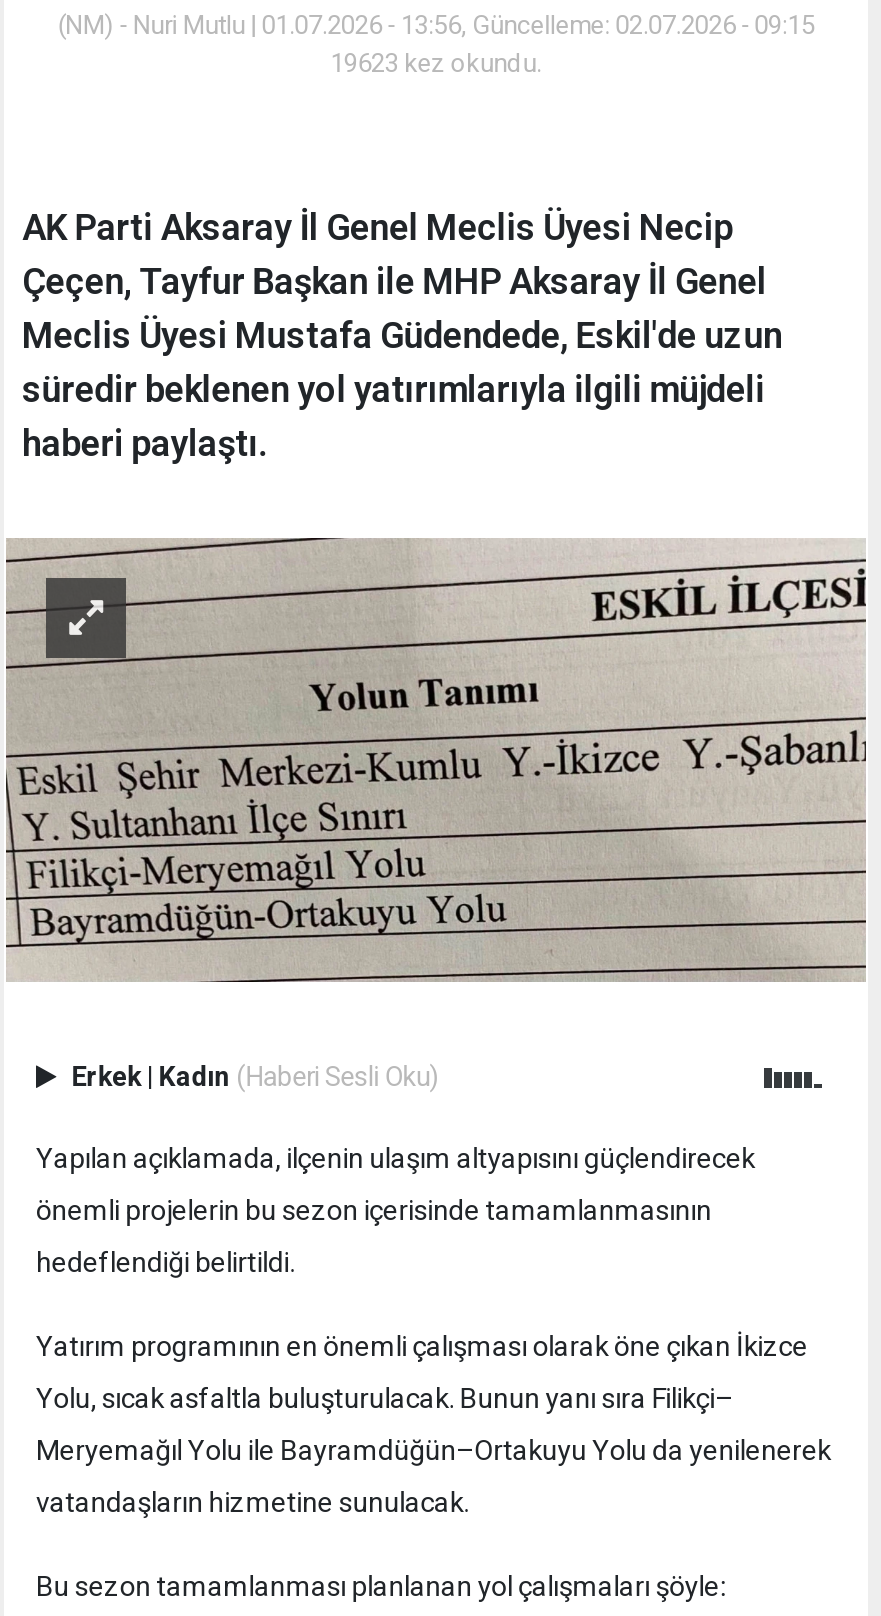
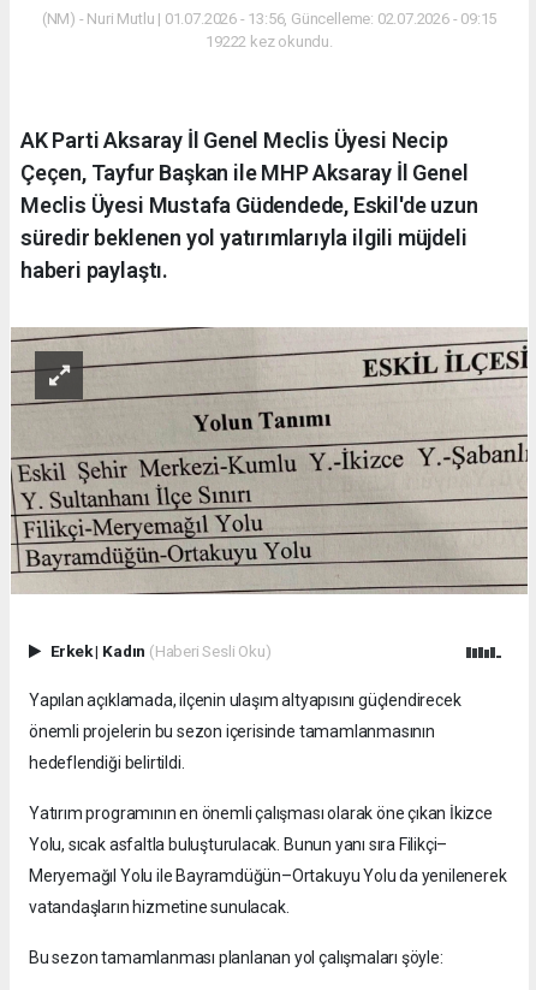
- 19623 kez okundu.
+ 19222 kez okundu.
